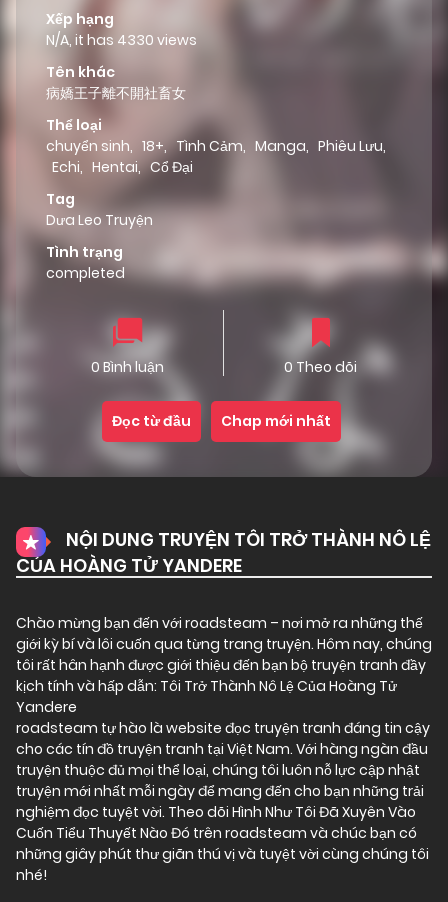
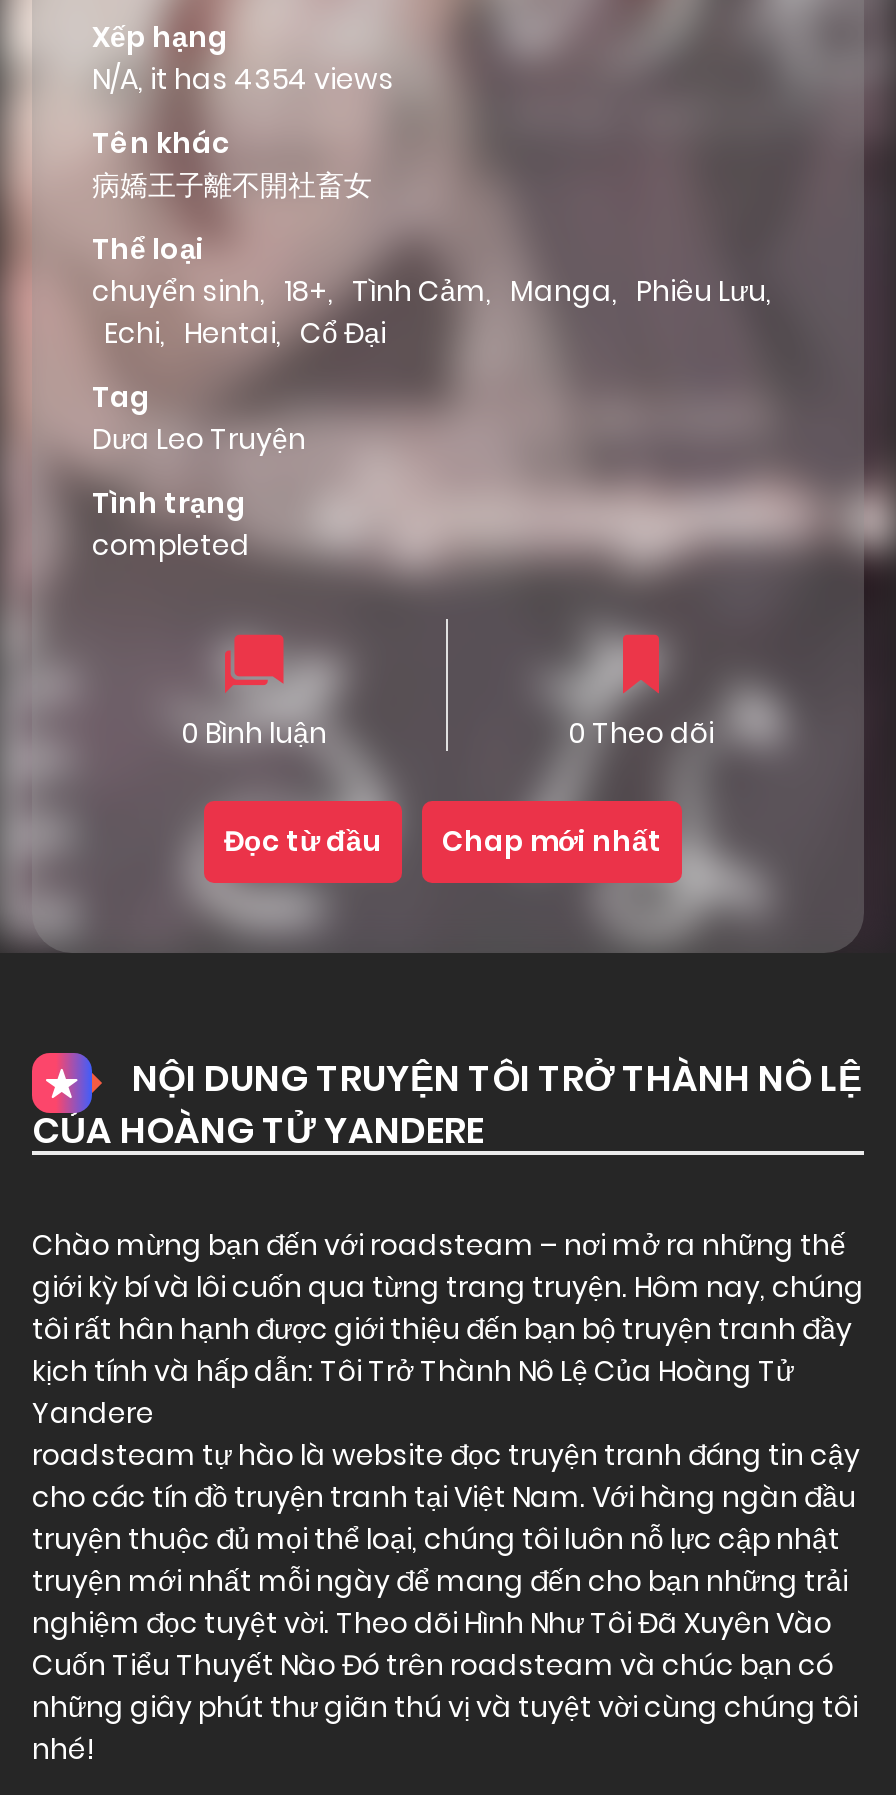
- N/A, it has 4330 views
+ N/A, it has 4354 views
